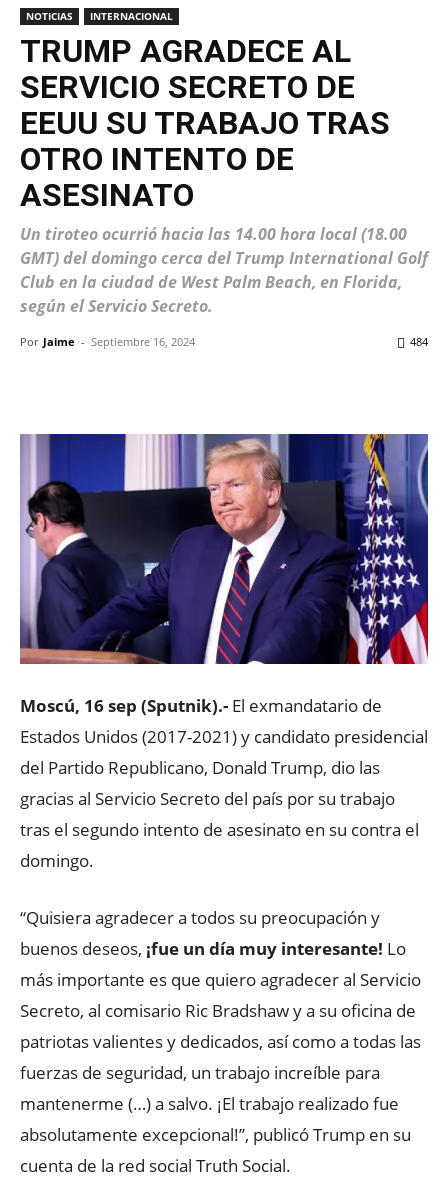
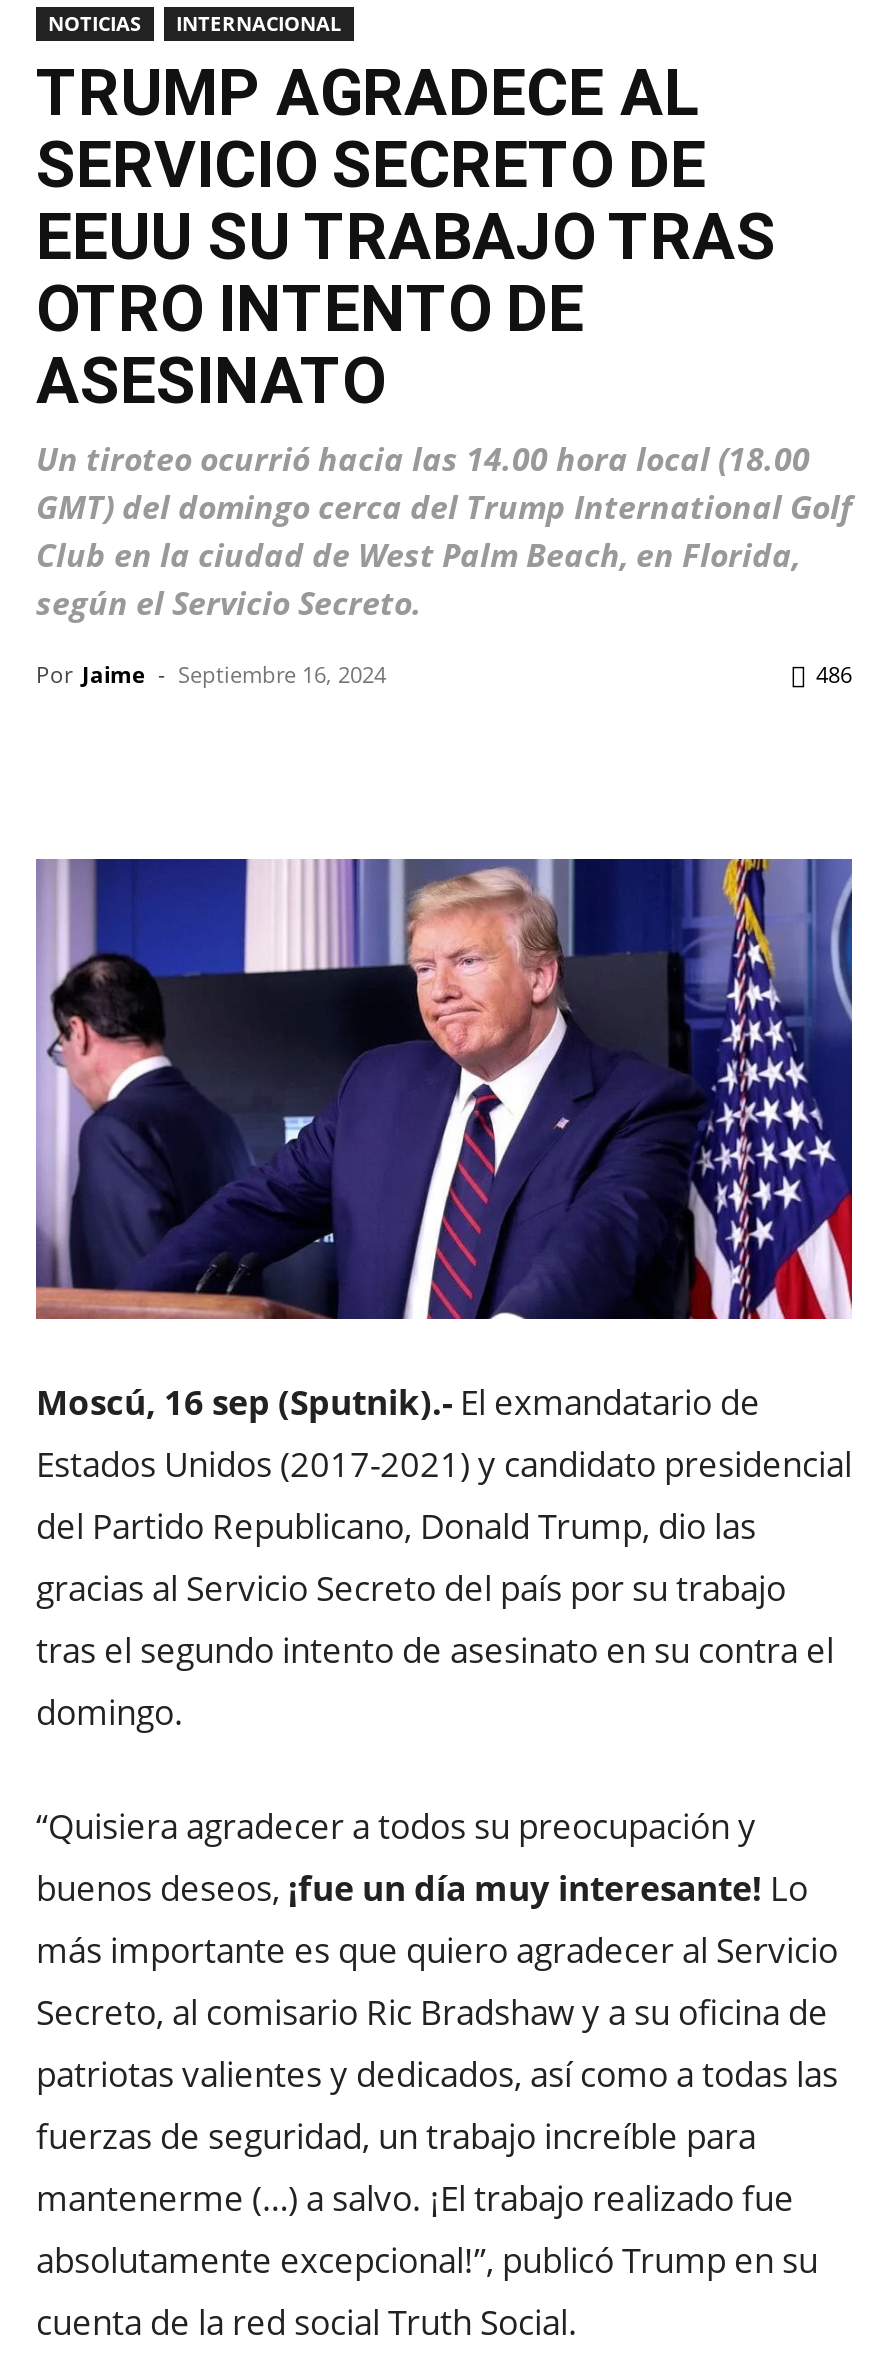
- 484
+ 486
